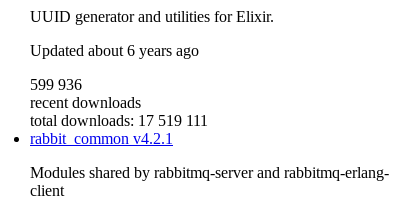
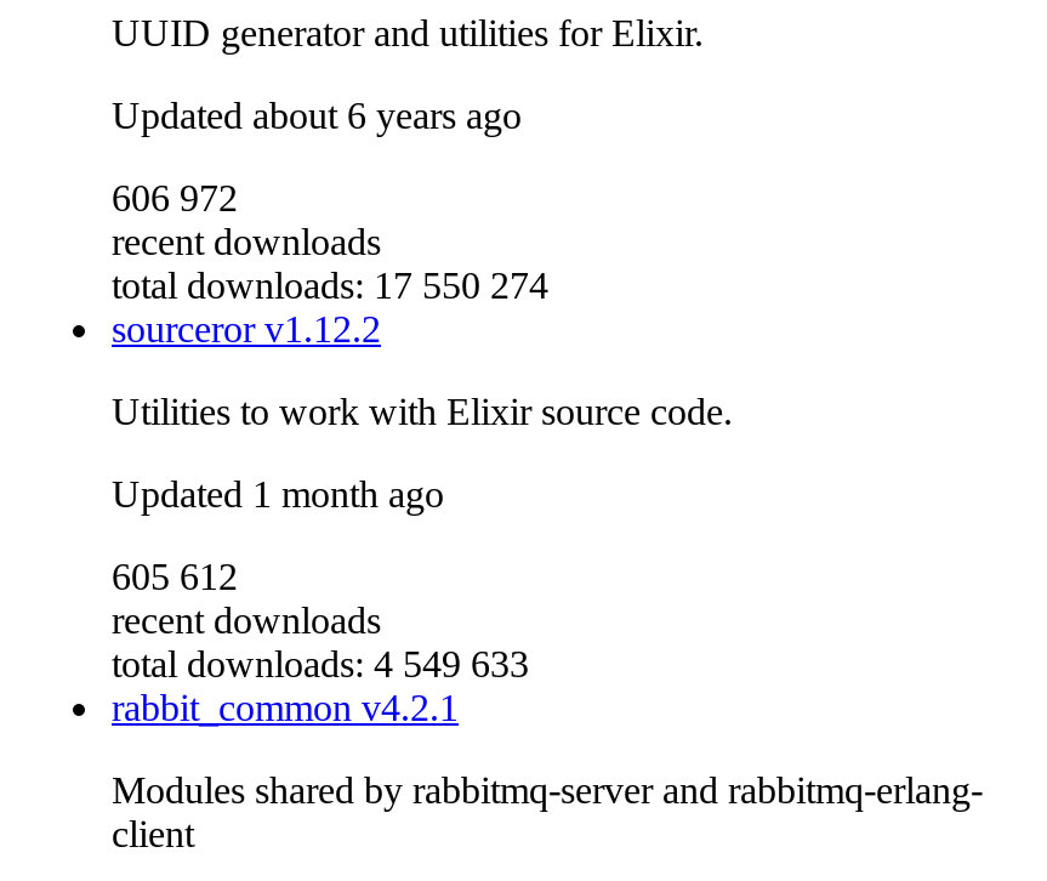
- 599 936
+ 606 972

- total downloads: 17 519 111
+ total downloads: 17 550 274
+ sourceror v1.12.2
+ Utilities to work with Elixir source code.
+ Updated 1 month ago
+ 605 612
+ recent downloads
+ total downloads: 4 549 633
